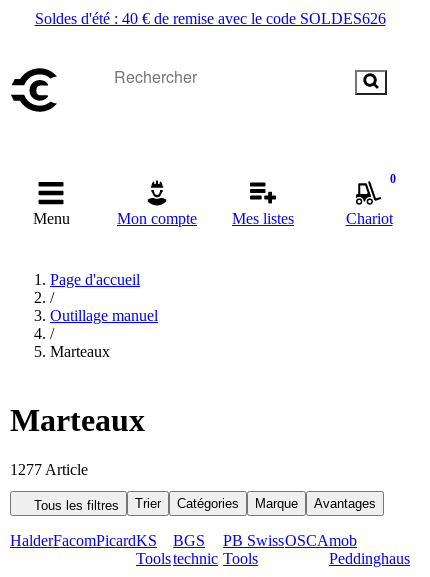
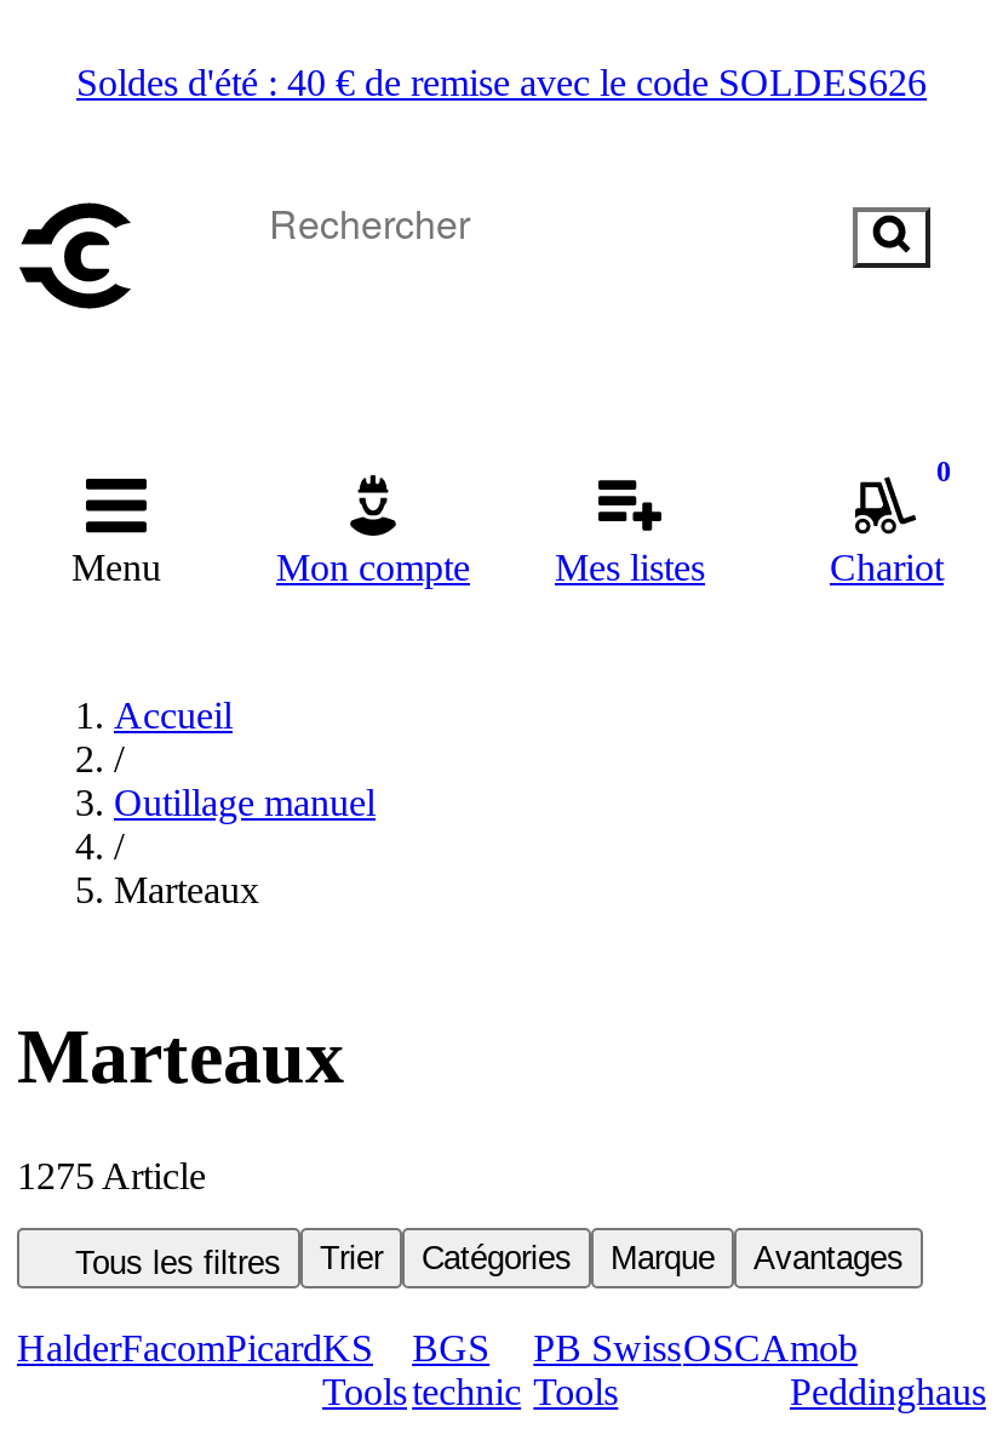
- Page d'accueil
+ Accueil

- 1277 Article
+ 1275 Article
